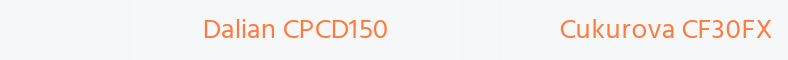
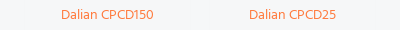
- Cukurova CF30FX
+ Dalian CPCD25
